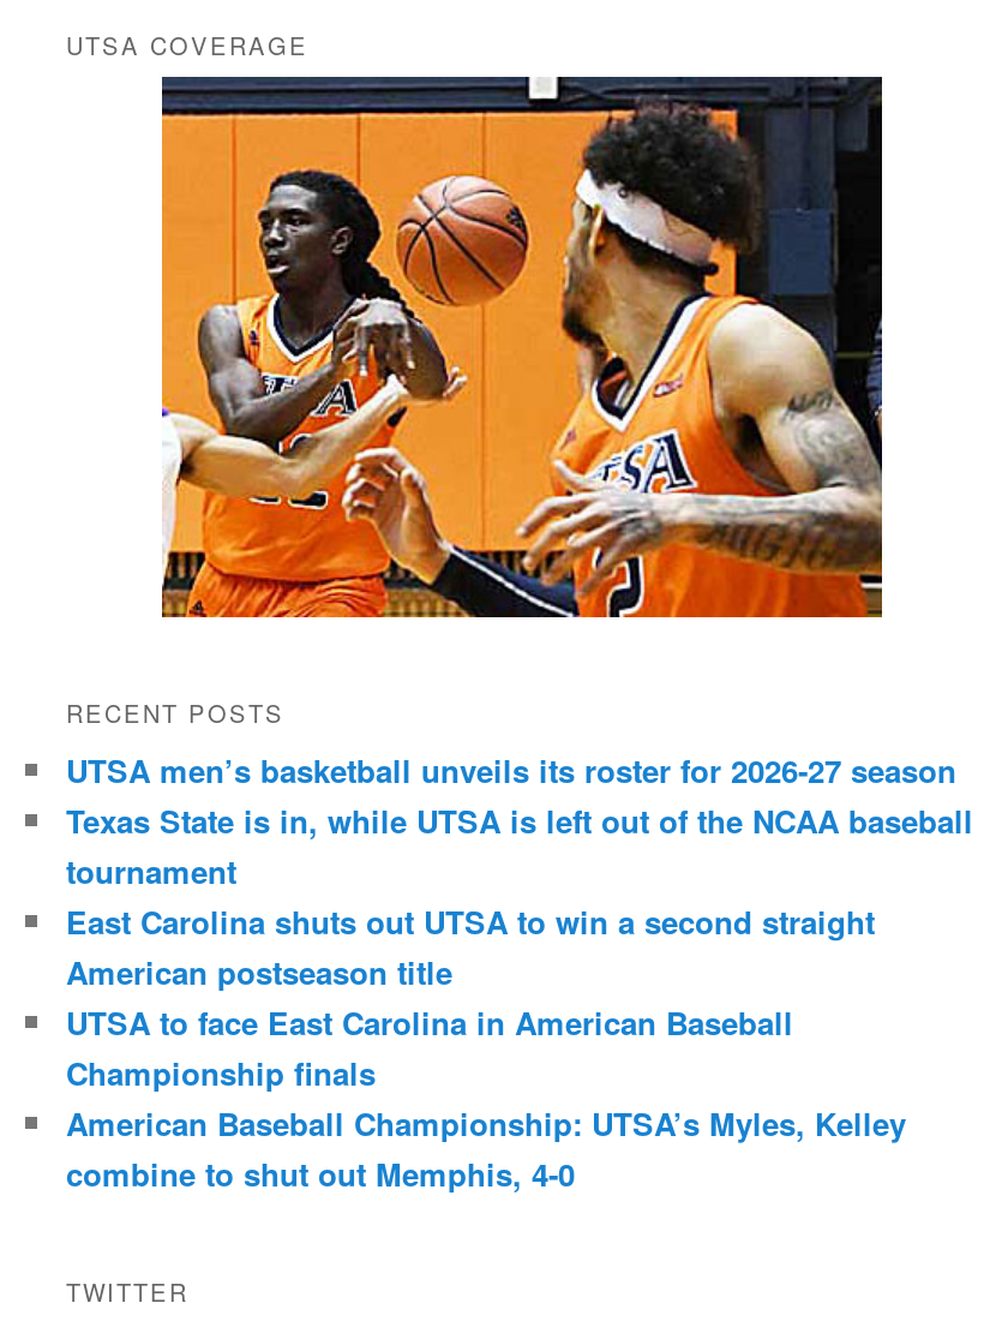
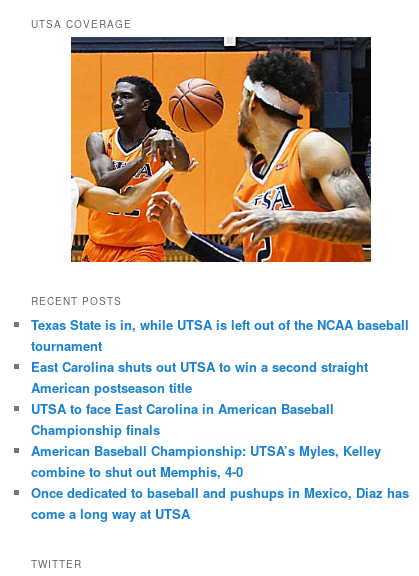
- UTSA men’s basketball unveils its roster for 2026-27 season

moved up: Texas State is in, while UTSA is left out of the NCAA baseball | tournament | East Carolina shuts out UTSA to win a second straight | American postseason title | UTSA to face East Carolina in American Baseball | Championship finals | American Baseball Championship: UTSA’s Myles, Kelley | combine to shut out Memphis, 4-0

+ Once dedicated to baseball and pushups in Mexico, Diaz has
+ come a long way at UTSA
